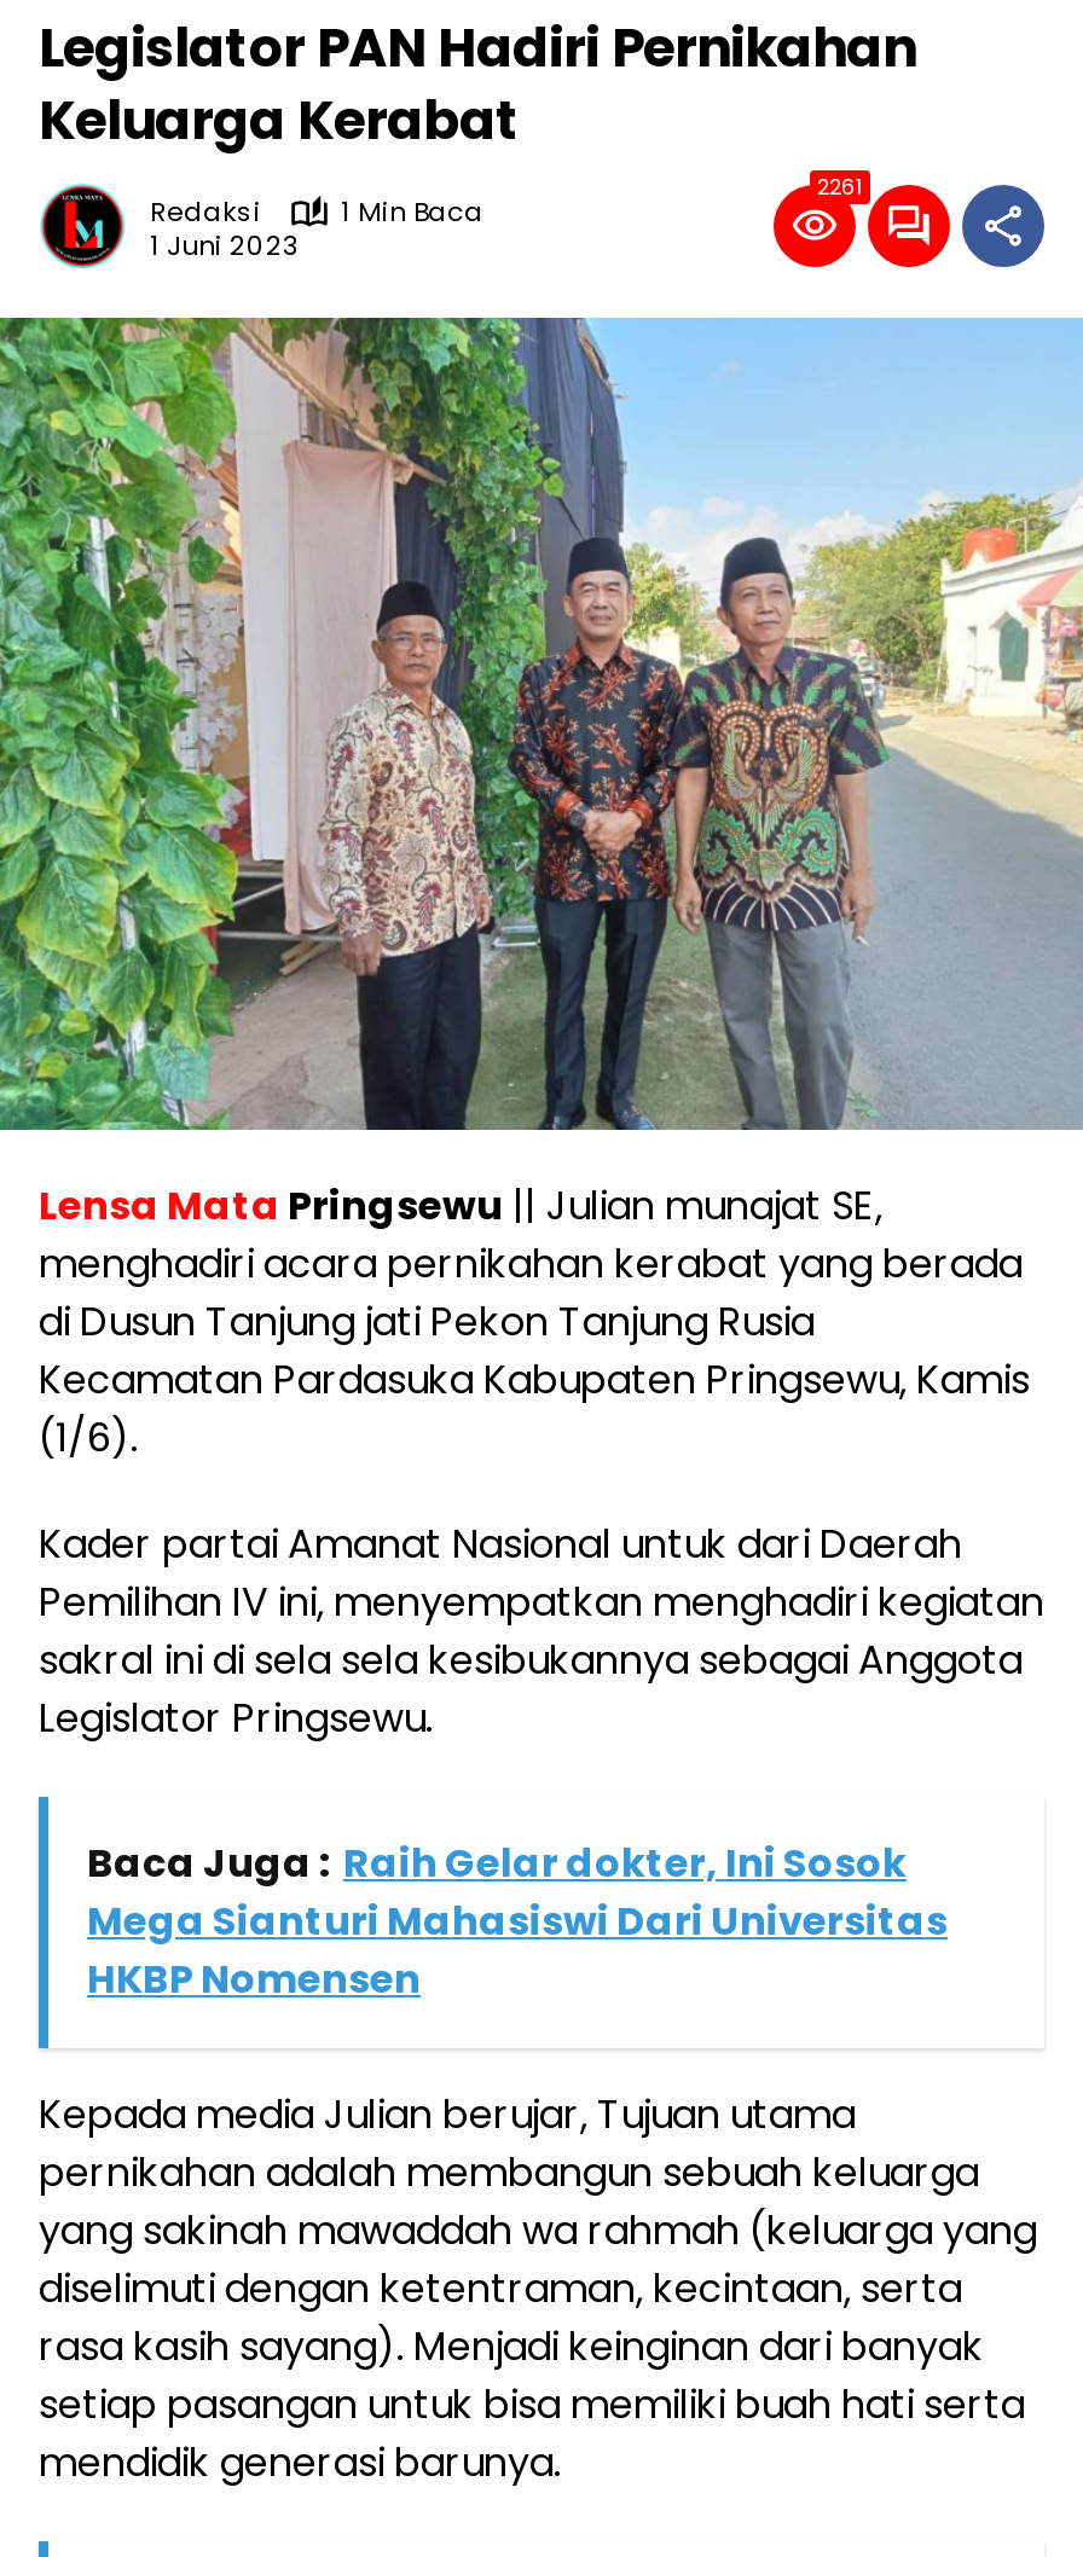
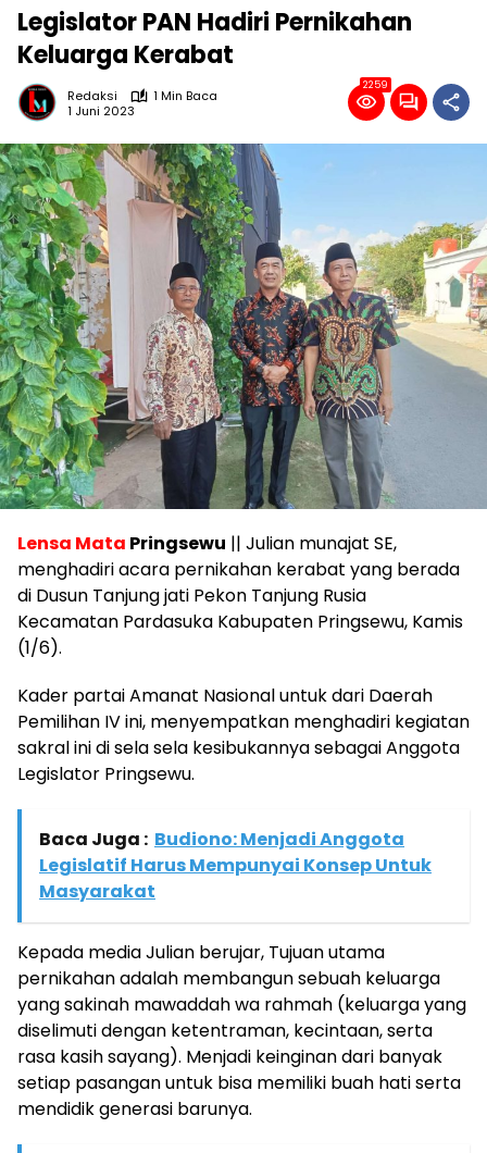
- 2261
+ 2259

- Baca Juga : Raih Gelar dokter, Ini Sosok
- Mega Sianturi Mahasiswi Dari Universitas
- HKBP Nomensen
+ Baca Juga : Budiono: Menjadi Anggota
+ Legislatif Harus Mempunyai Konsep Untuk
+ Masyarakat
